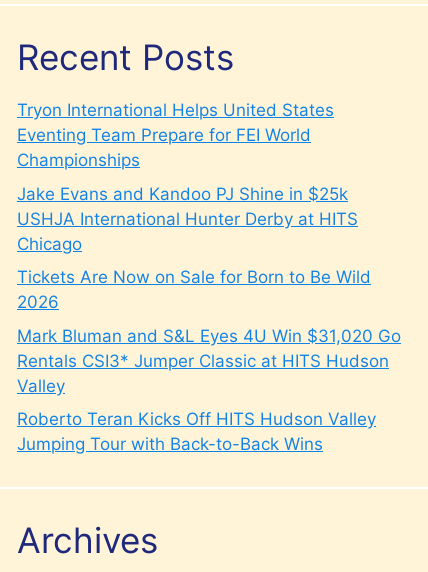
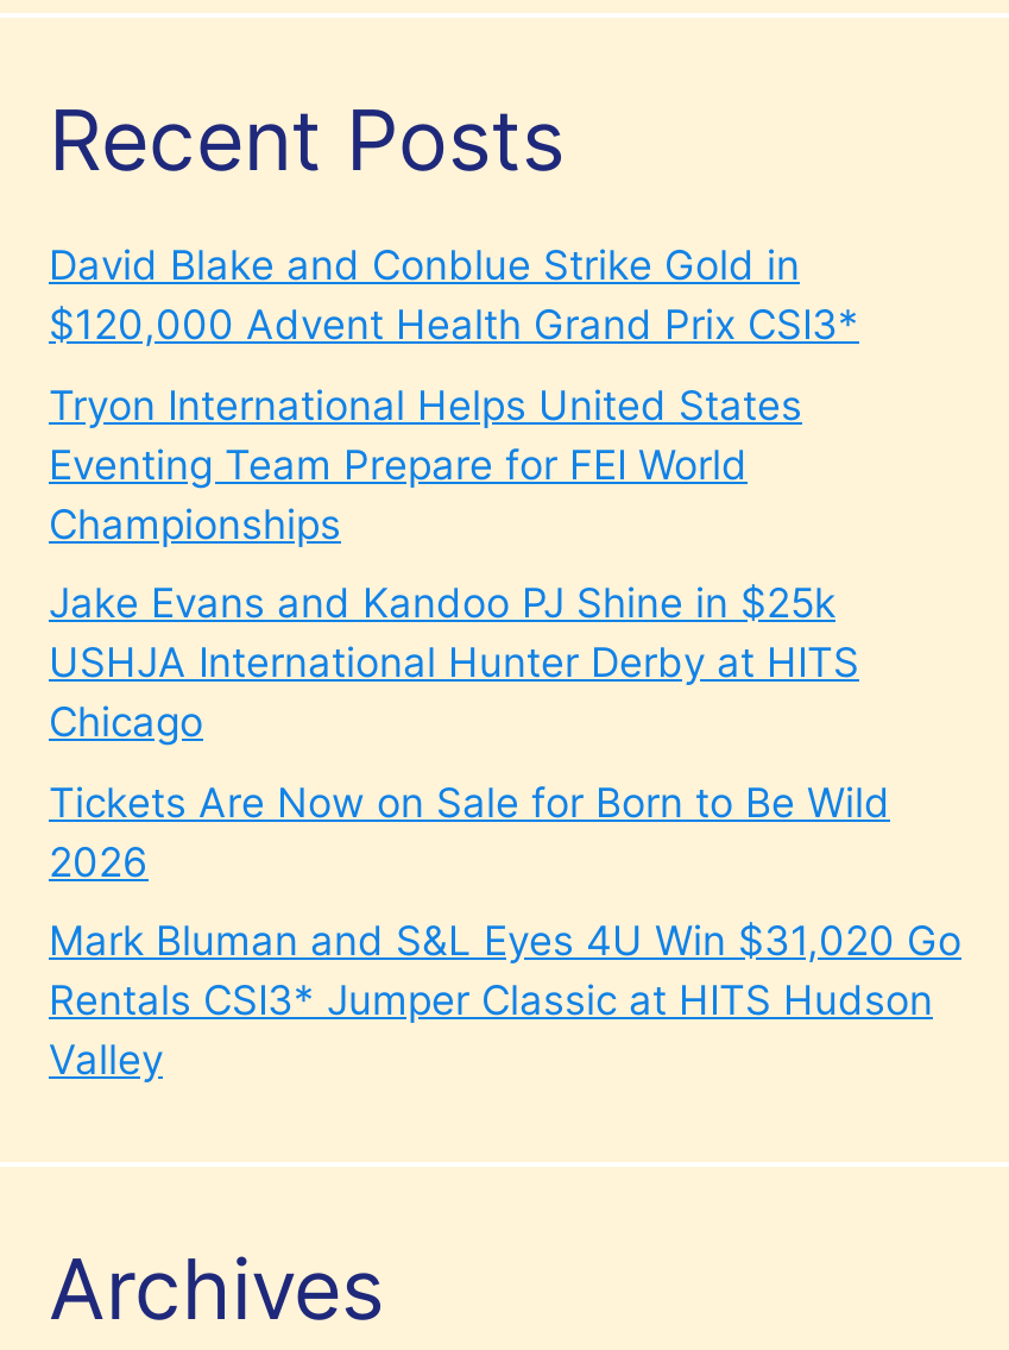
+ David Blake and Conblue Strike Gold in
+ $120,000 Advent Health Grand Prix CSI3*

moved down: Tryon International Helps United States | Eventing Team Prepare for FEI World | Championships | ... | Rentals CSI3* Jumper Classic at HITS Hudson | Valley

- Roberto Teran Kicks Off HITS Hudson Valley
- Jumping Tour with Back-to-Back Wins
